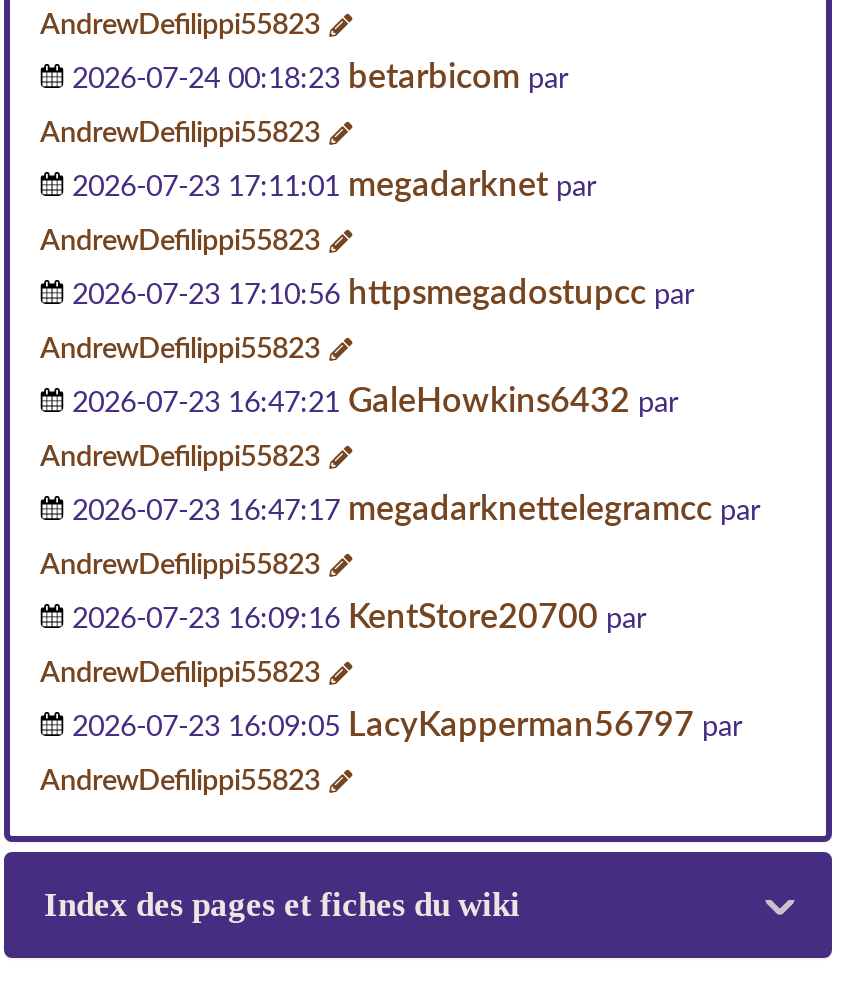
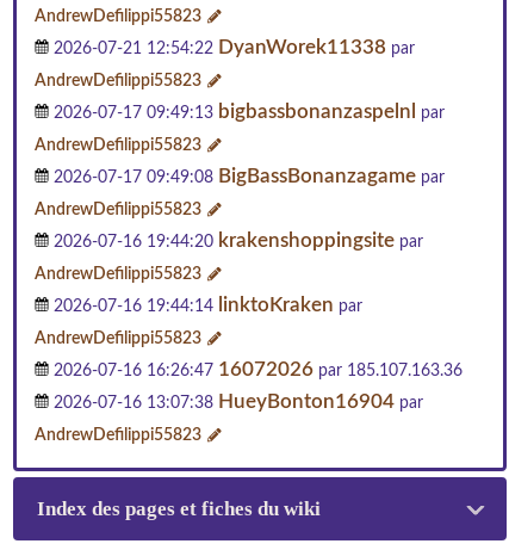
- 2026-07-24 00:18:23 betarbicom par
+ 2026-07-21 12:54:22 DyanWorek11338 par

- 2026-07-23 17:11:01 megadarknet par
+ 2026-07-17 09:49:13 bigbassbonanzaspelnl par

- 2026-07-23 17:10:56 httpsmegadostupcc par
+ 2026-07-17 09:49:08 BigBassBonanzagame par

- 2026-07-23 16:47:21 GaleHowkins6432 par
+ 2026-07-16 19:44:20 krakenshoppingsite par

- 2026-07-23 16:47:17 megadarknettelegramcc par
+ 2026-07-16 19:44:14 linktoKraken par

- 2026-07-23 16:09:16 KentStore20700 par
- AndrewDefilippi55823
- 2026-07-23 16:09:05 LacyKapperman56797 par
+ 2026-07-16 16:26:47 16072026 par 185.107.163.36
+ 2026-07-16 13:07:38 HueyBonton16904 par
